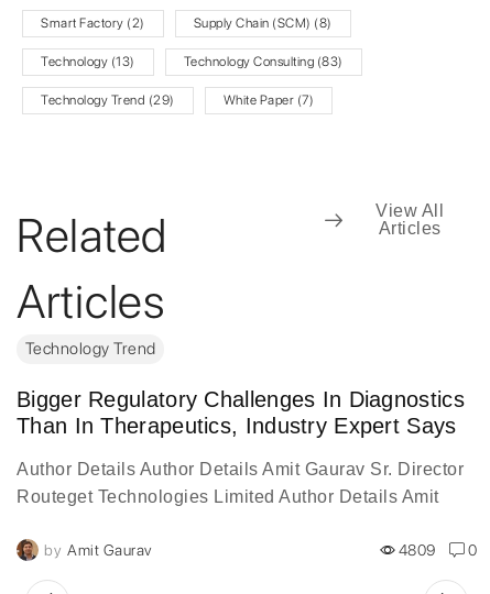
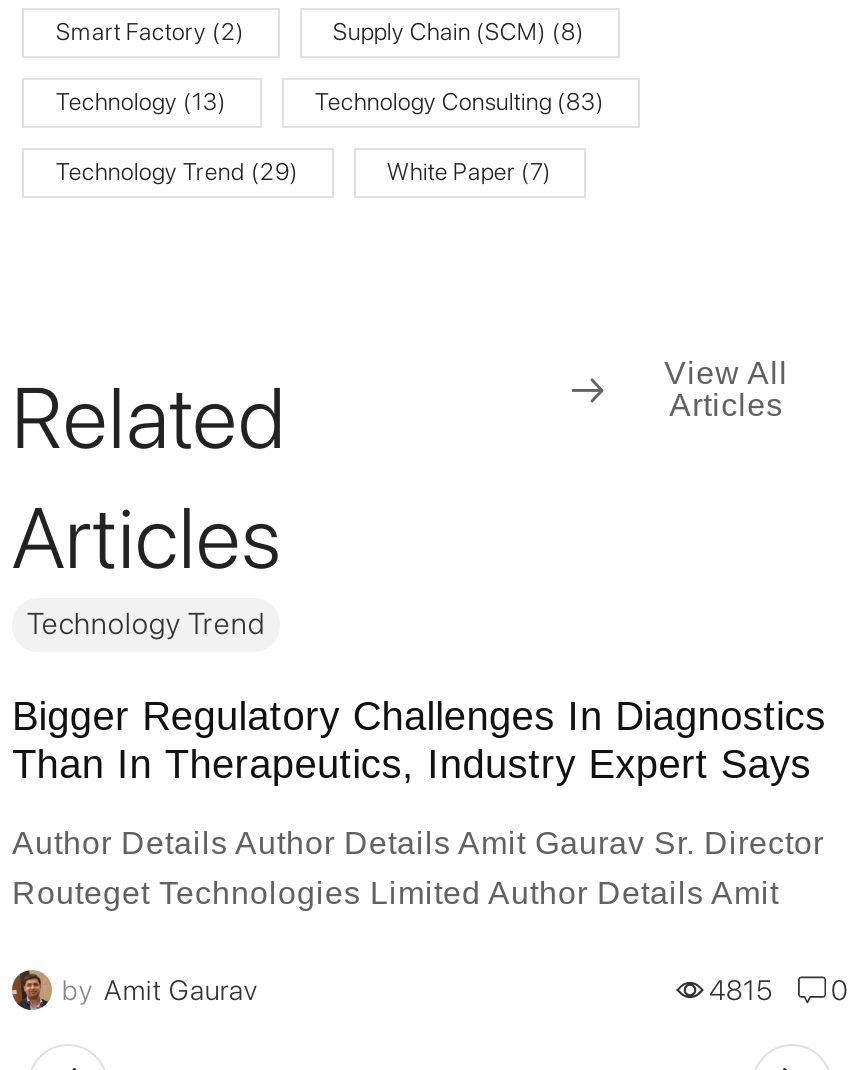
- 4809 0
+ 4815 0
